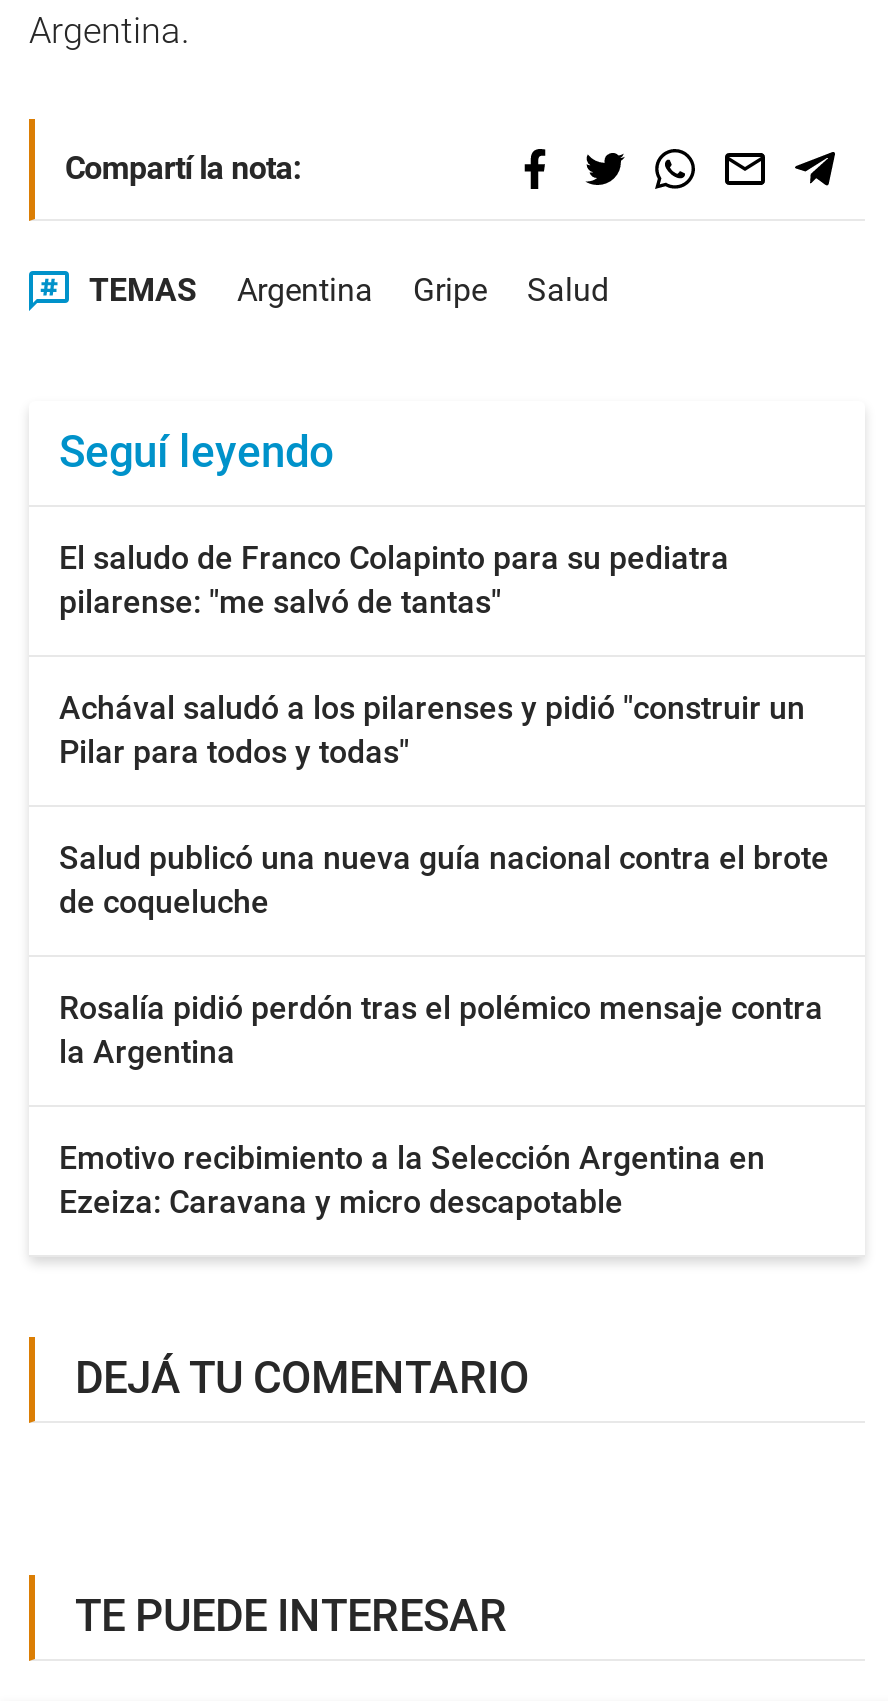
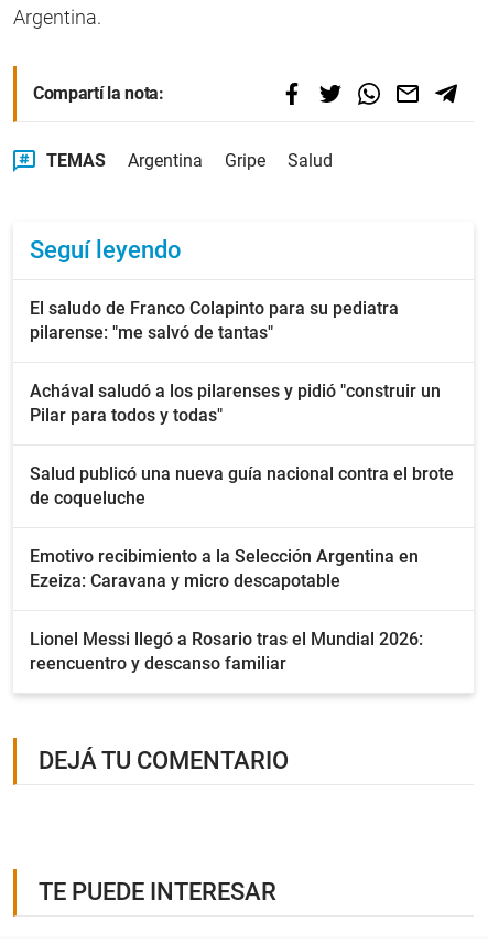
- Rosalía pidió perdón tras el polémico mensaje contra
- la Argentina

moved up: Emotivo recibimiento a la Selección Argentina en | Ezeiza: Caravana y micro descapotable

+ Lionel Messi llegó a Rosario tras el Mundial 2026:
+ reencuentro y descanso familiar
